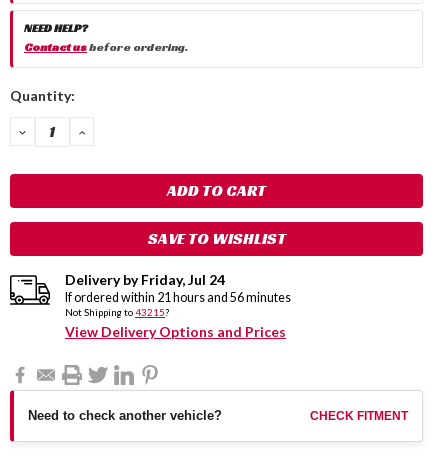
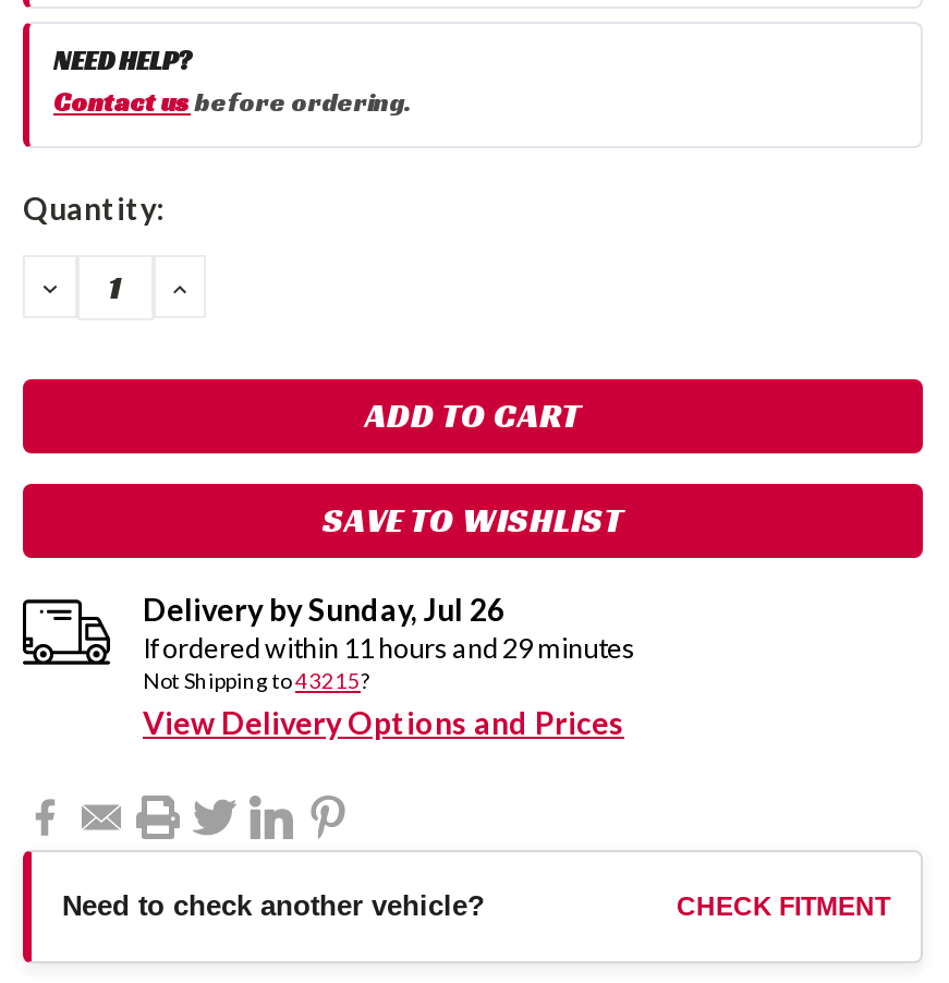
- Delivery byFriday, Jul 24
+ Delivery bySunday, Jul 26

- If ordered within 21 hours and 56 minutes
+ If ordered within 11 hours and 29 minutes
